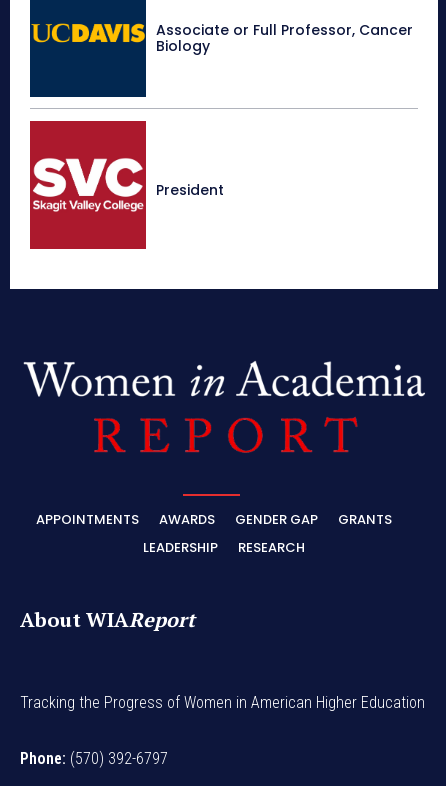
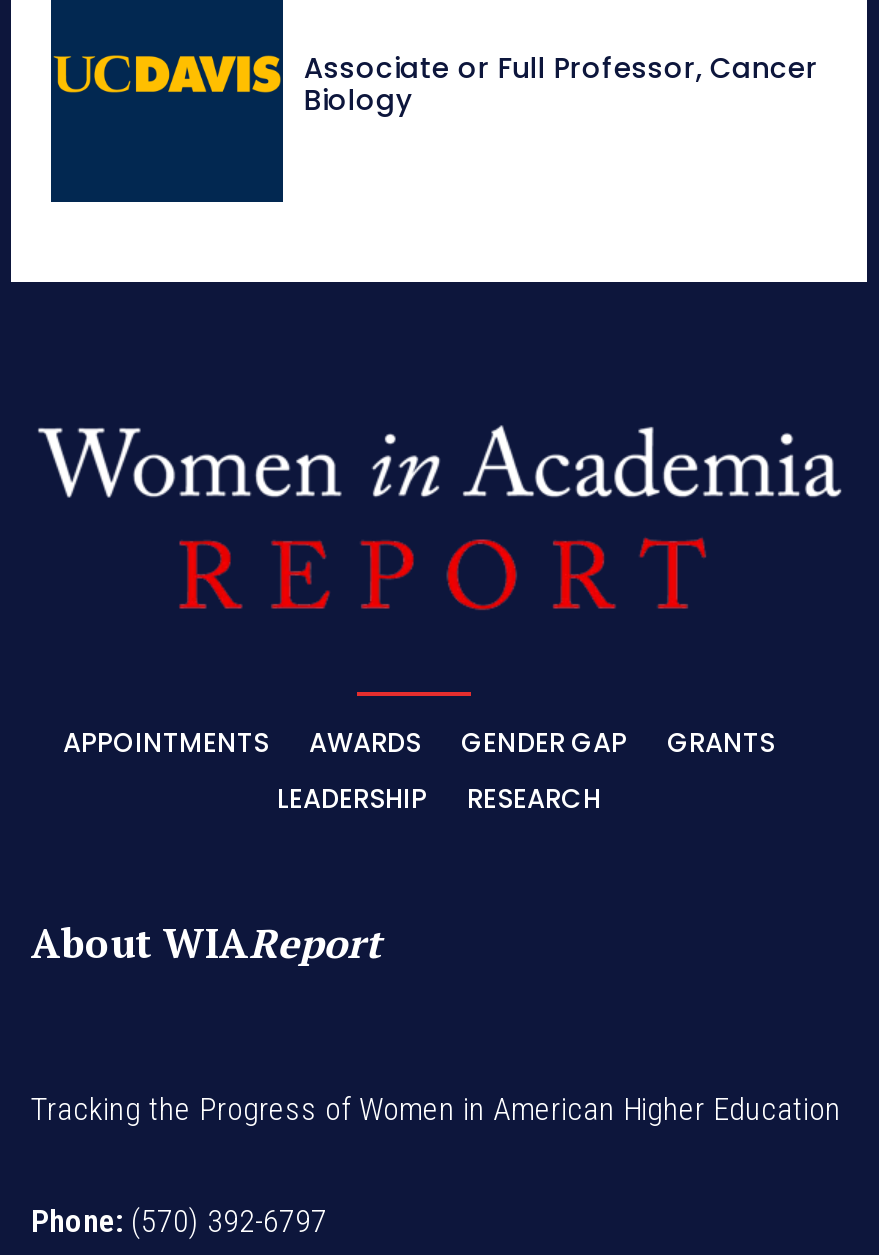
- [image]
- President
